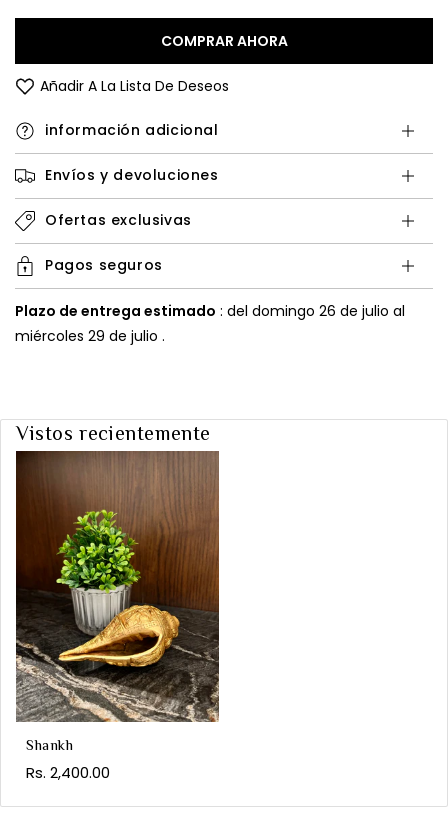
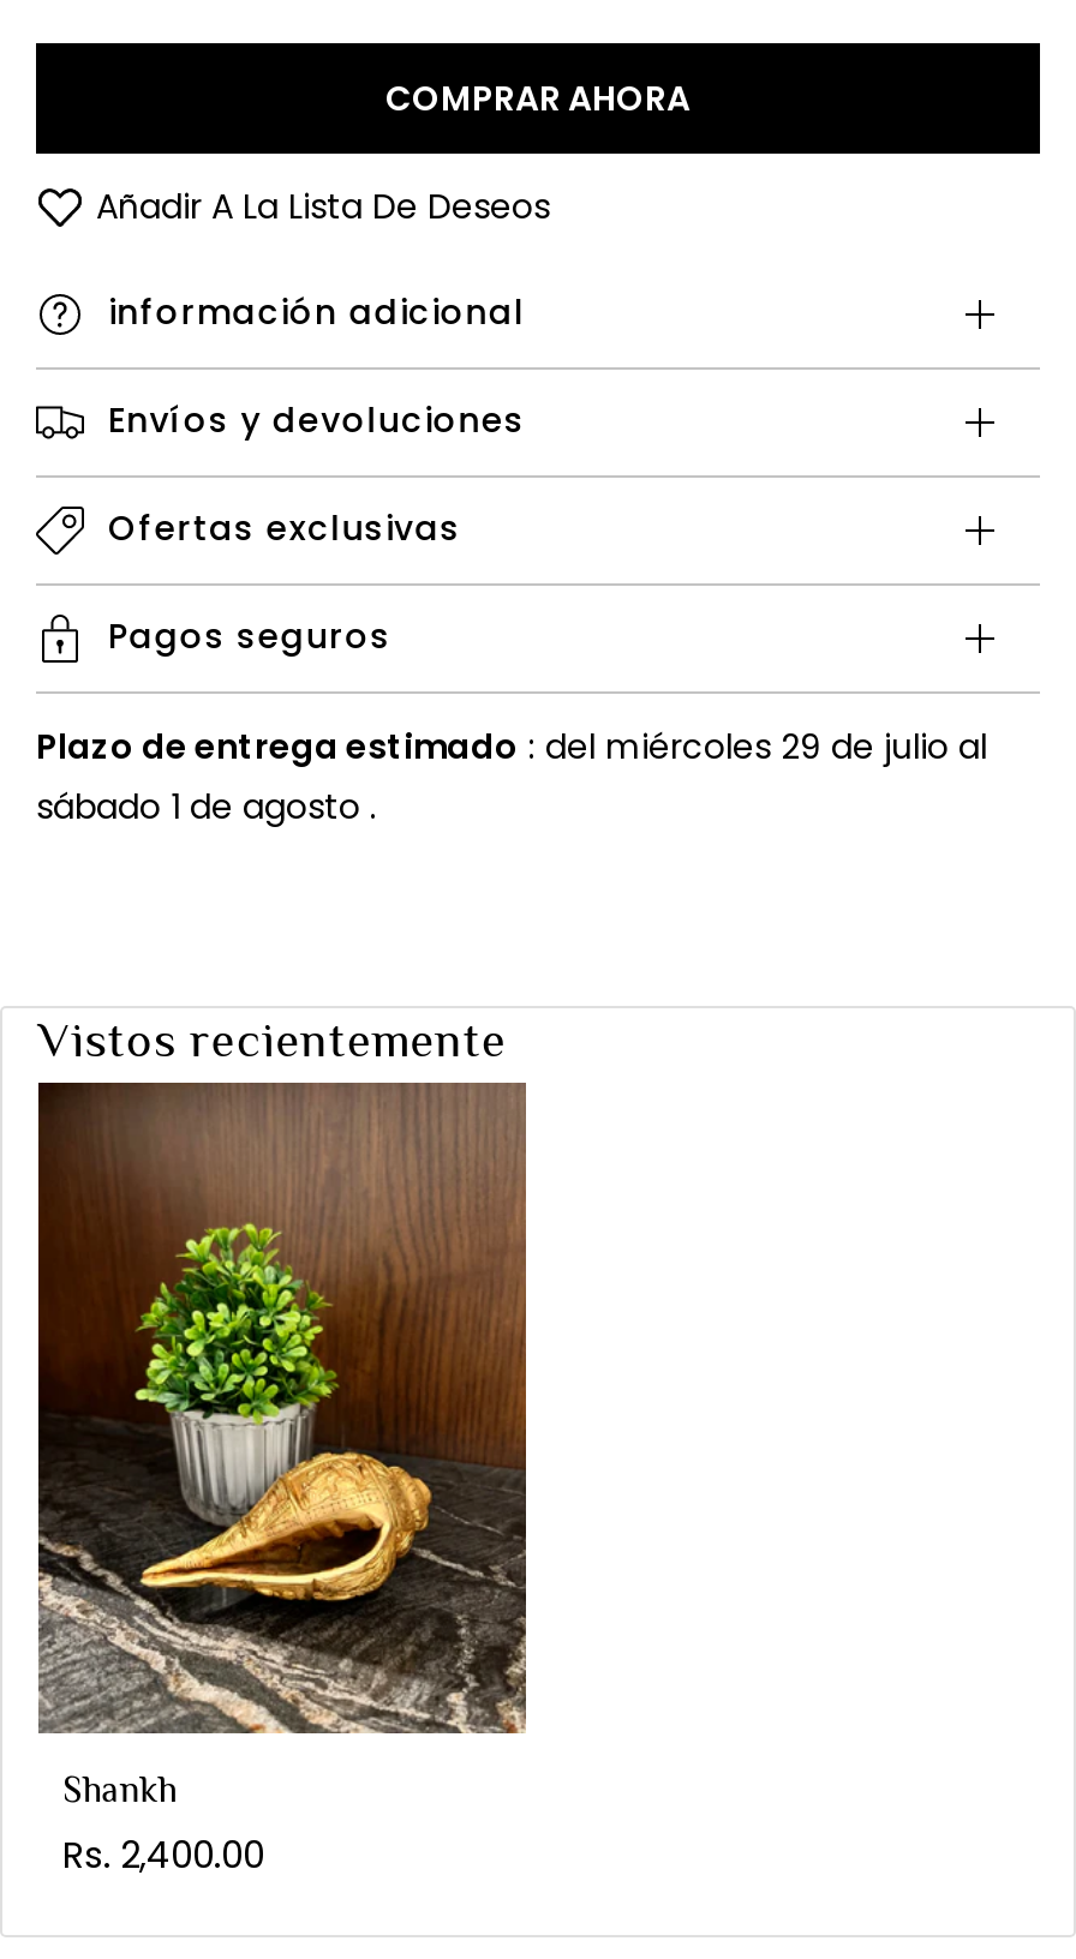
- Plazo de entrega estimado: del domingo 26 de julio al
+ Plazo de entrega estimado: del miércoles 29 de julio al

- miércoles 29 de julio.
+ sábado 1 de agosto.
